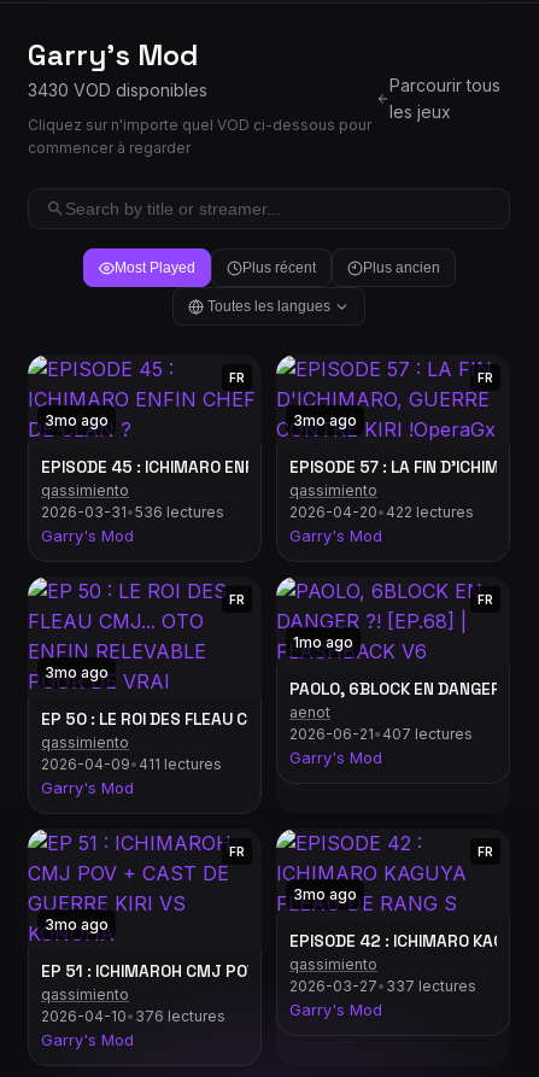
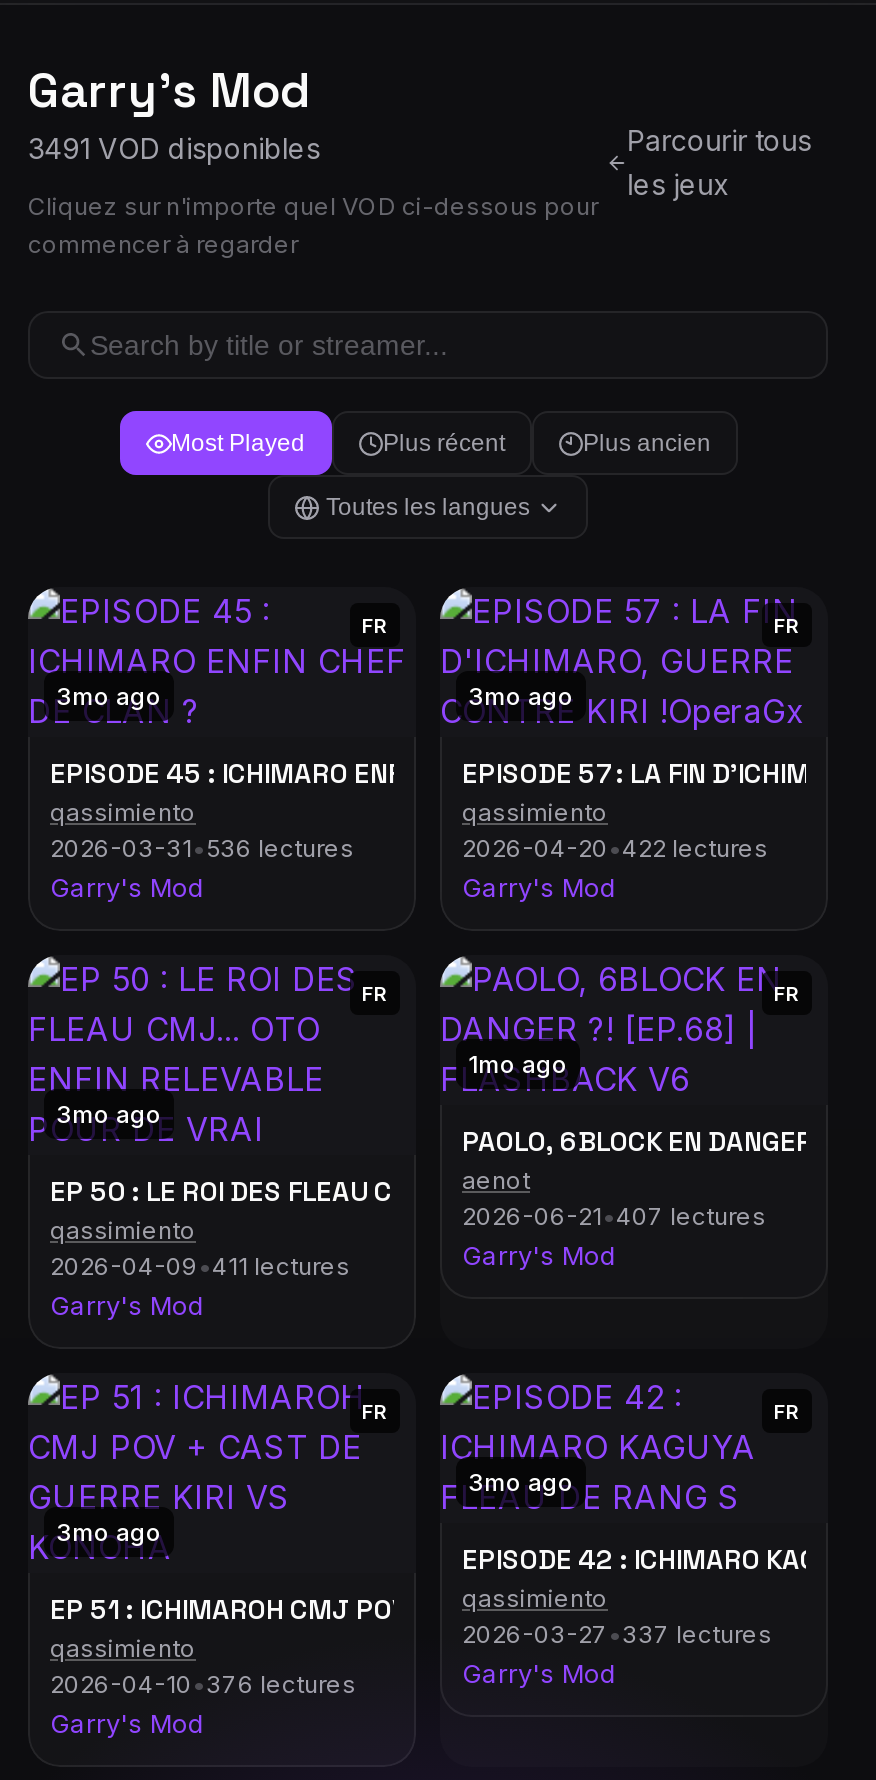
- 3430 VOD disponibles
+ 3491 VOD disponibles
